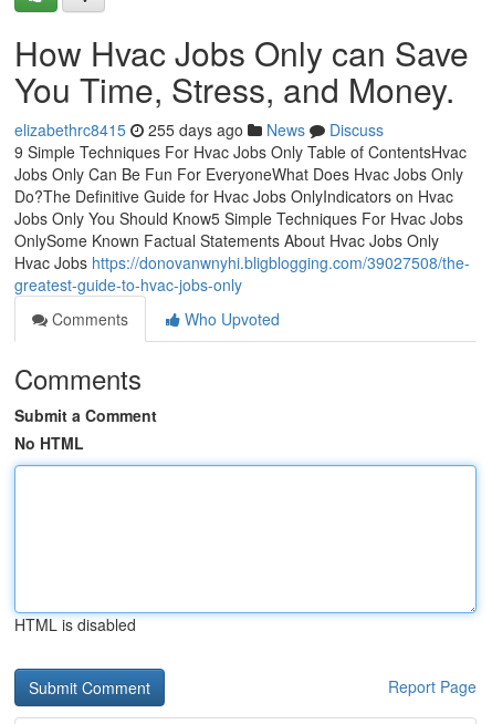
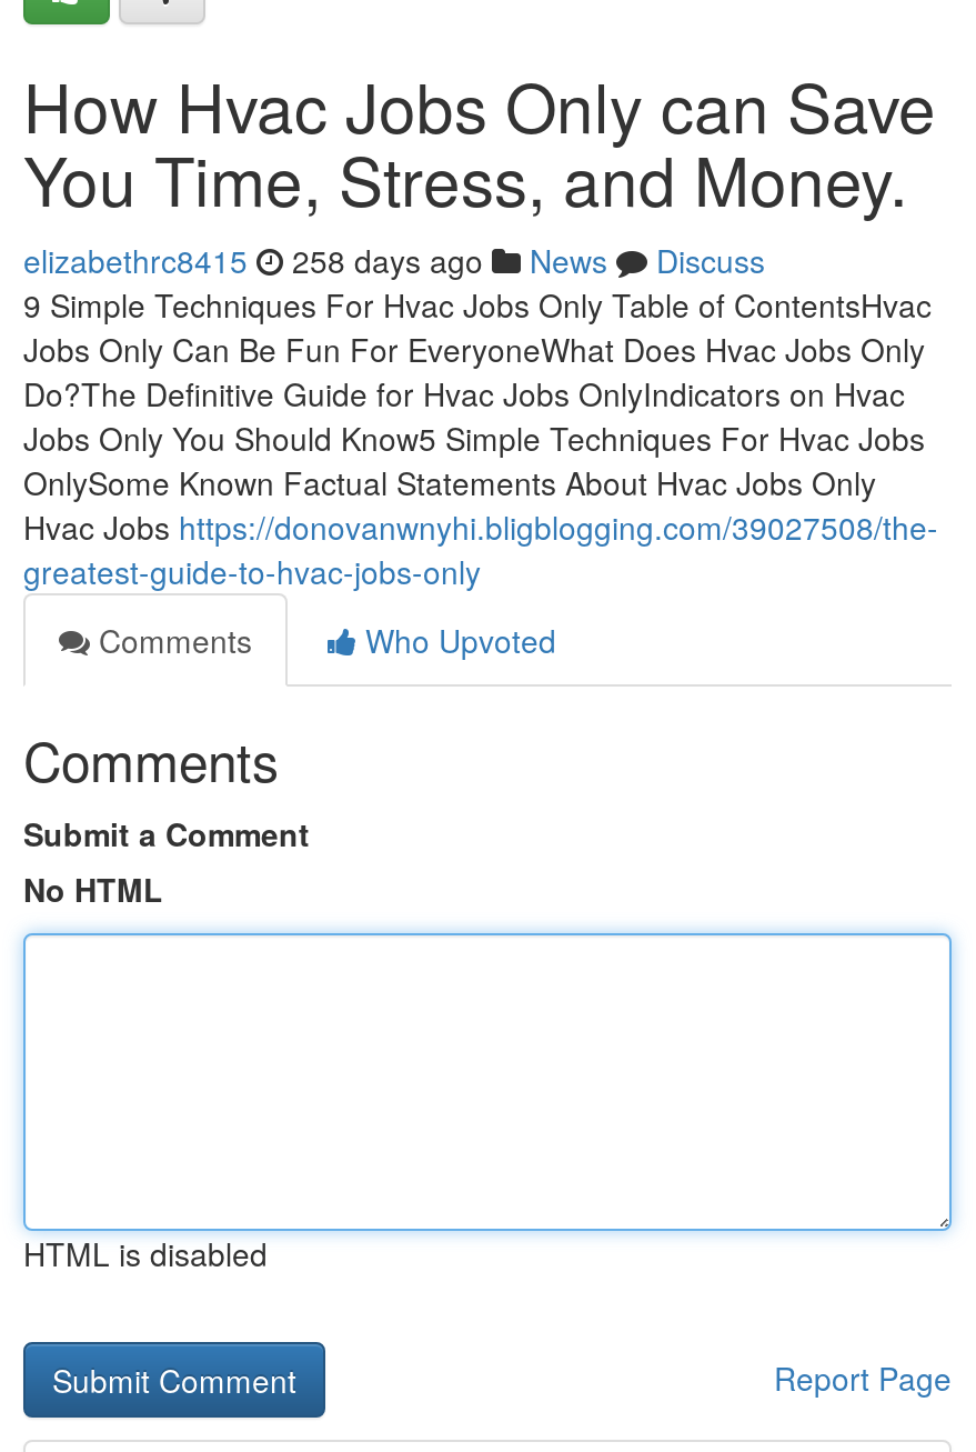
- elizabethrc8415 255 days ago News Discuss
+ elizabethrc8415 258 days ago News Discuss
